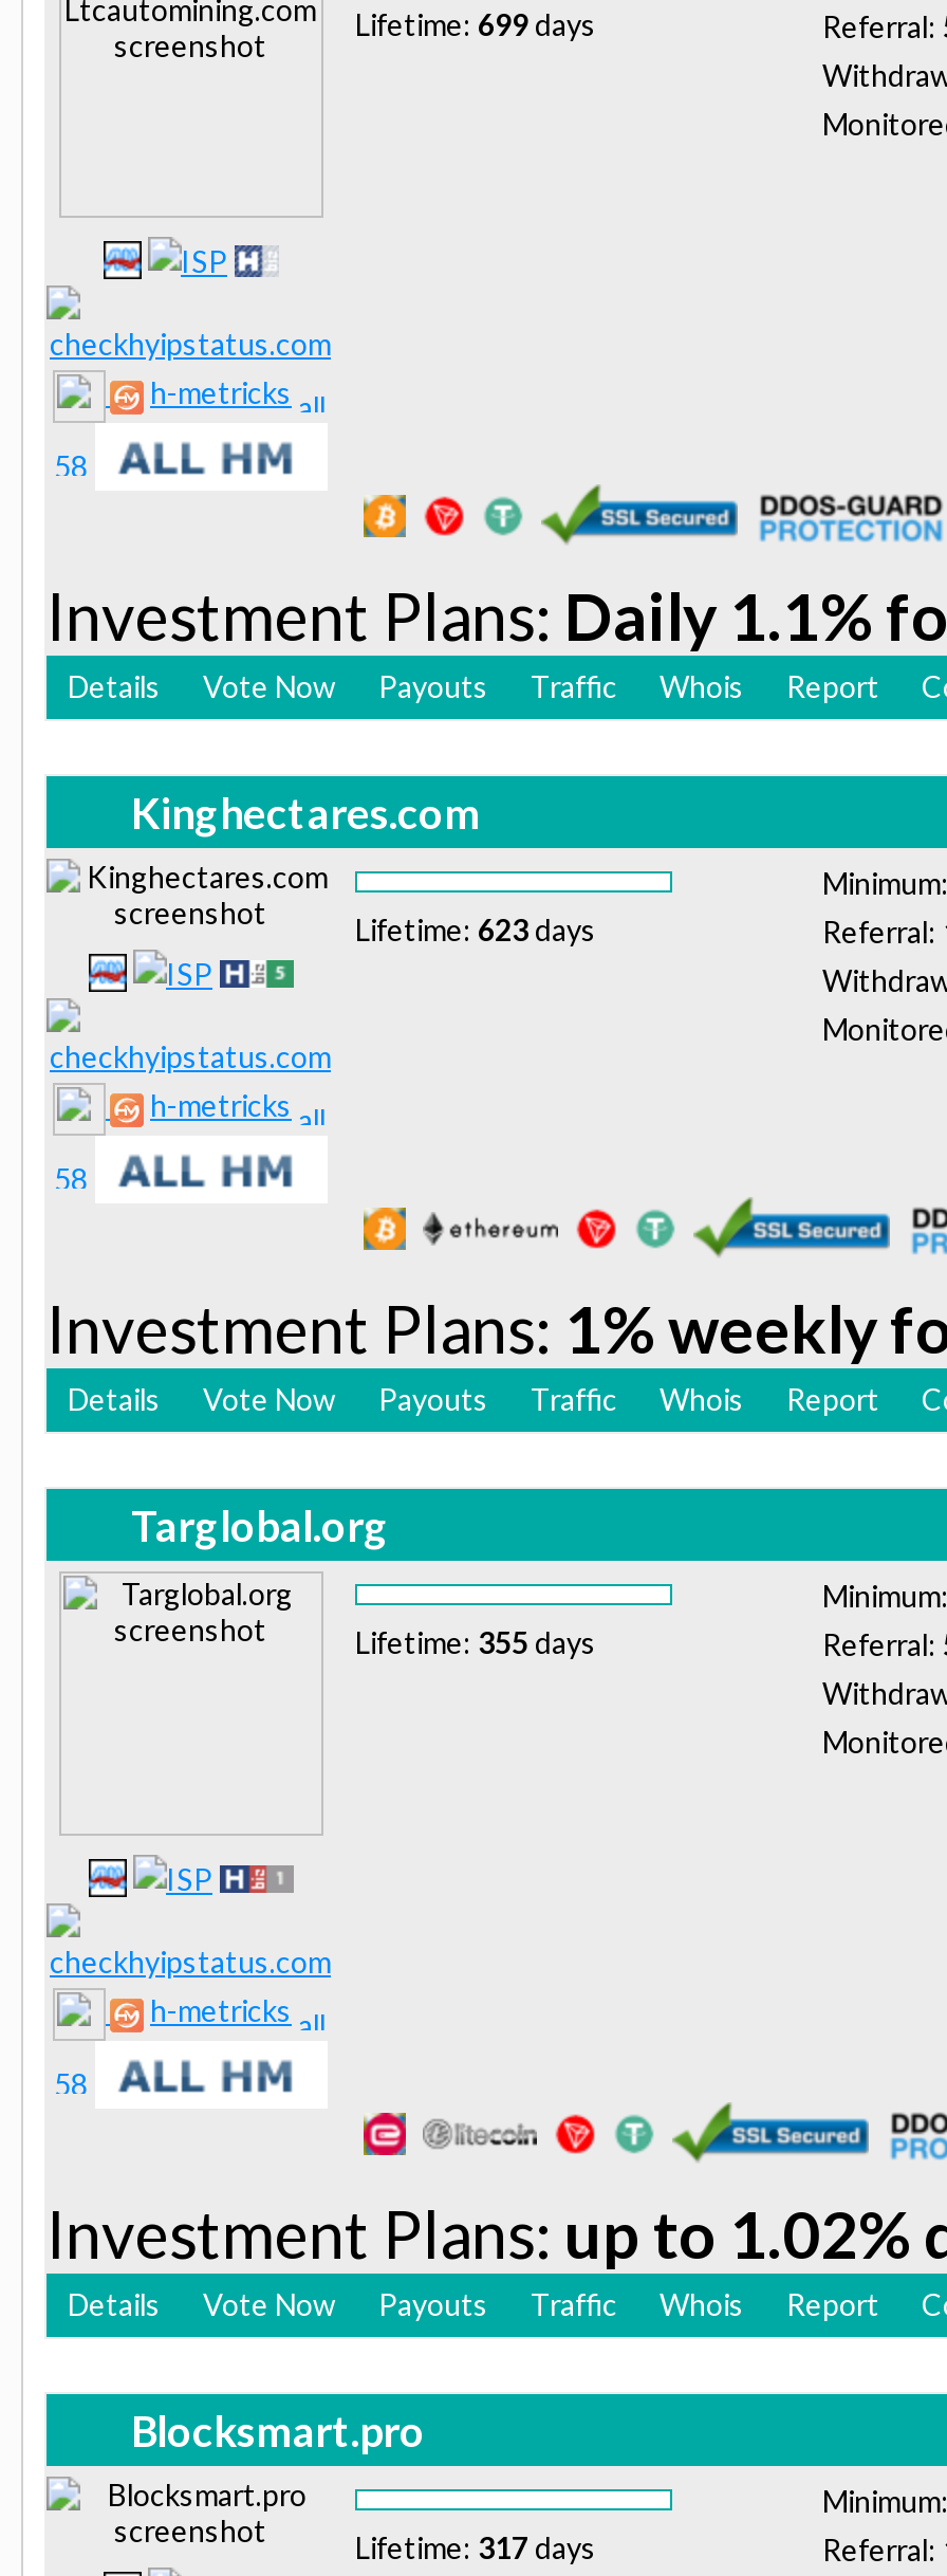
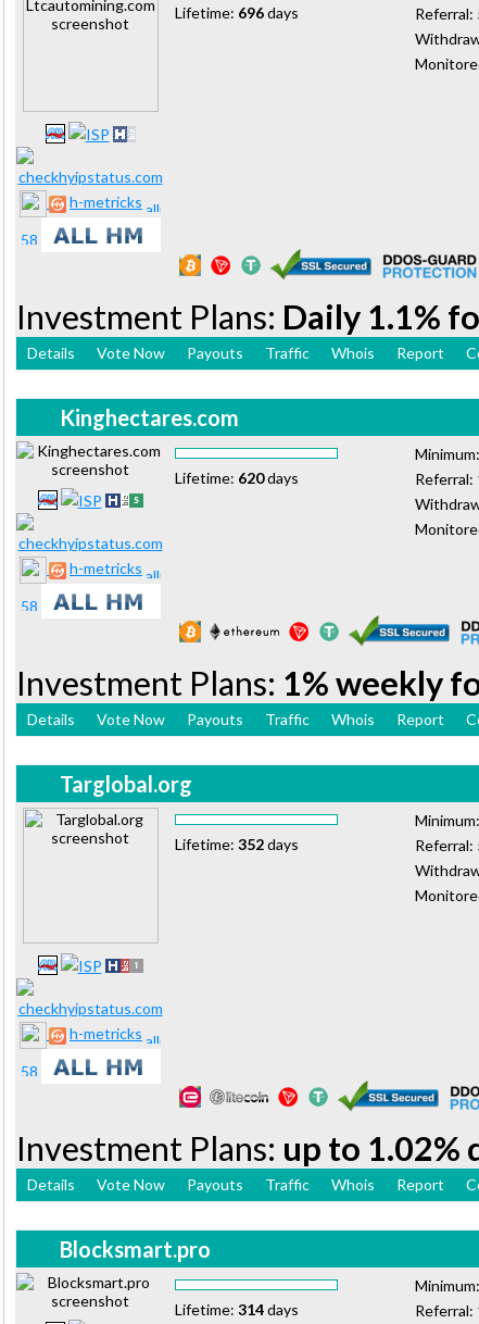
- Lifetime: 699 days
+ Lifetime: 696 days

- Lifetime: 623 days
+ Lifetime: 620 days

- Lifetime: 355 days
+ Lifetime: 352 days

- Lifetime: 317 days
+ Lifetime: 314 days
